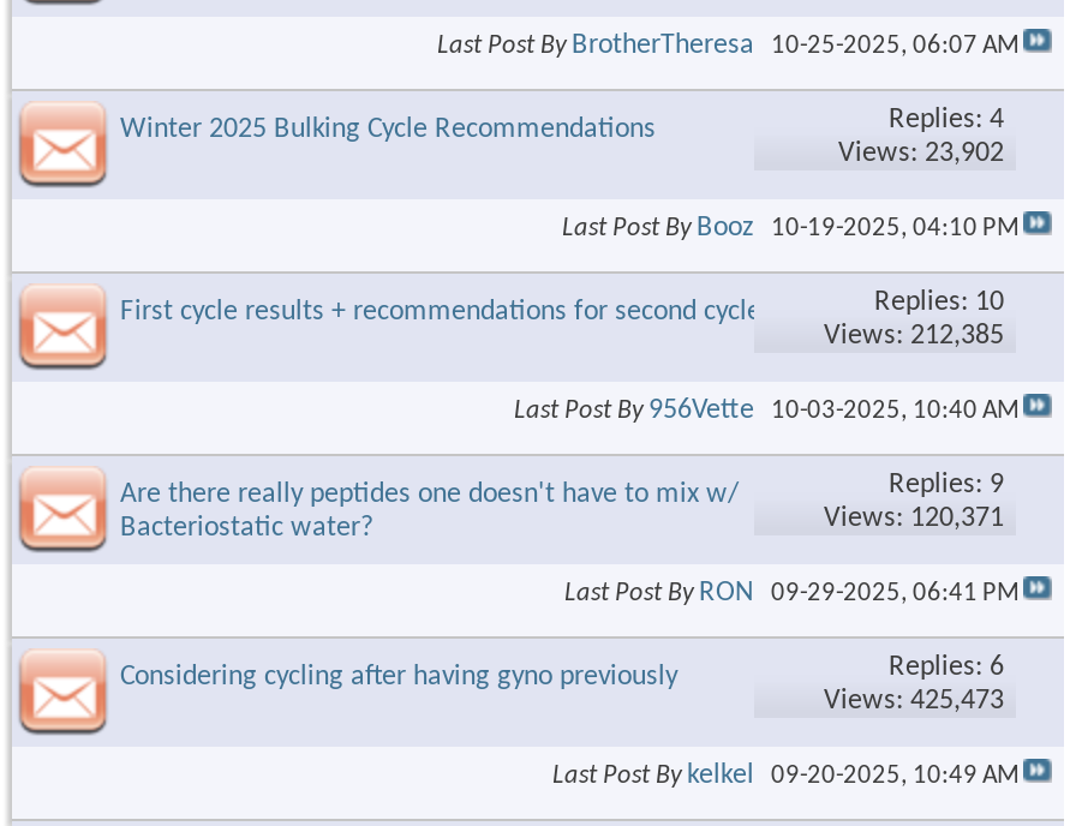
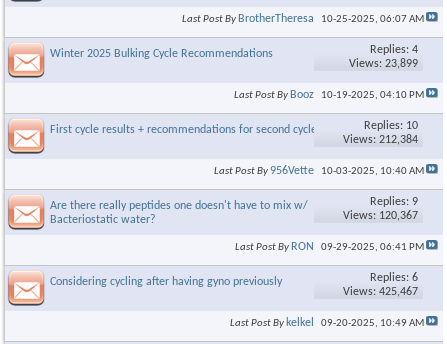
- Views: 23,902
+ Views: 23,899

- Views: 212,385
+ Views: 212,384

- Views: 120,371
+ Views: 120,367

- Views: 425,473
+ Views: 425,467
